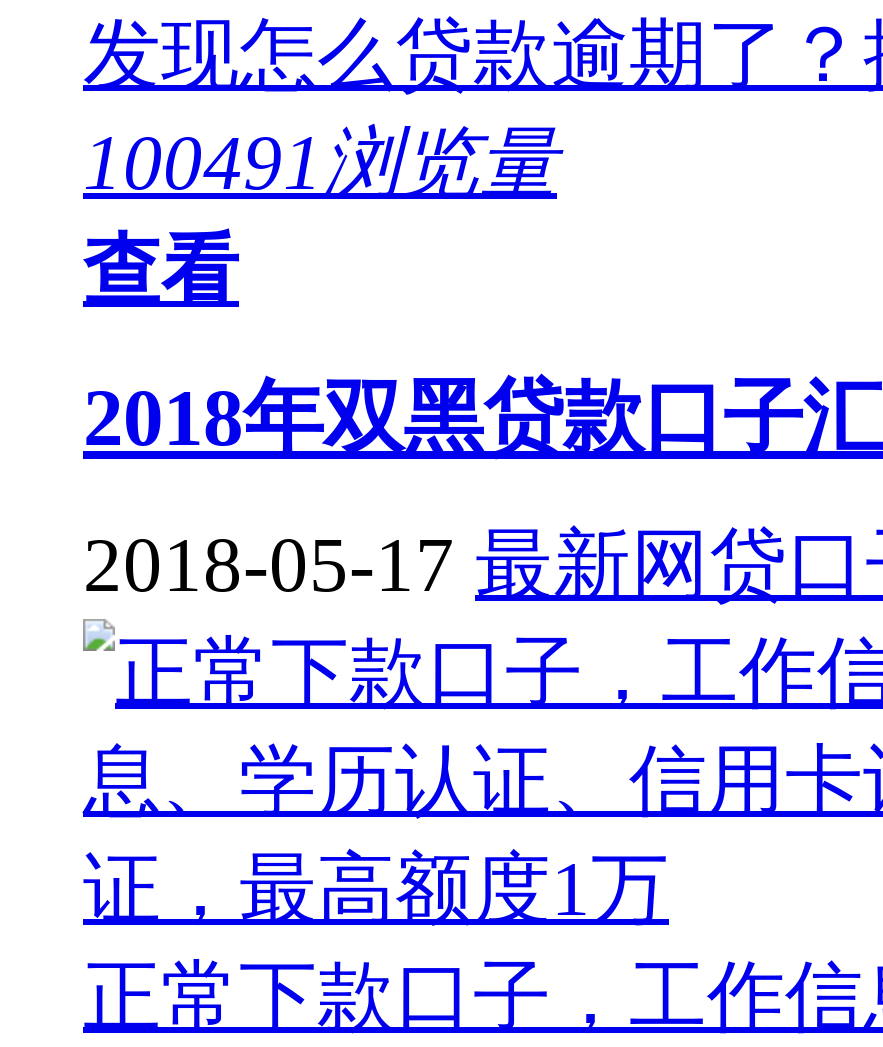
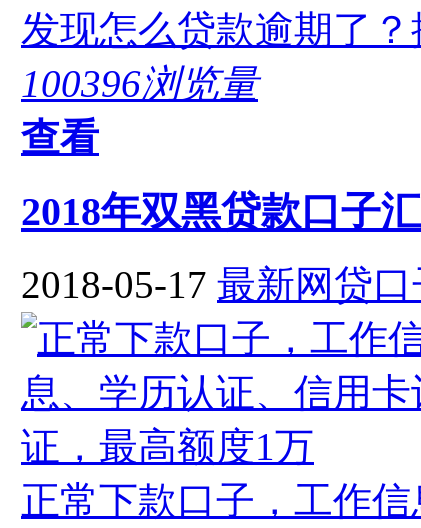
- 100491浏览量
+ 100396浏览量
